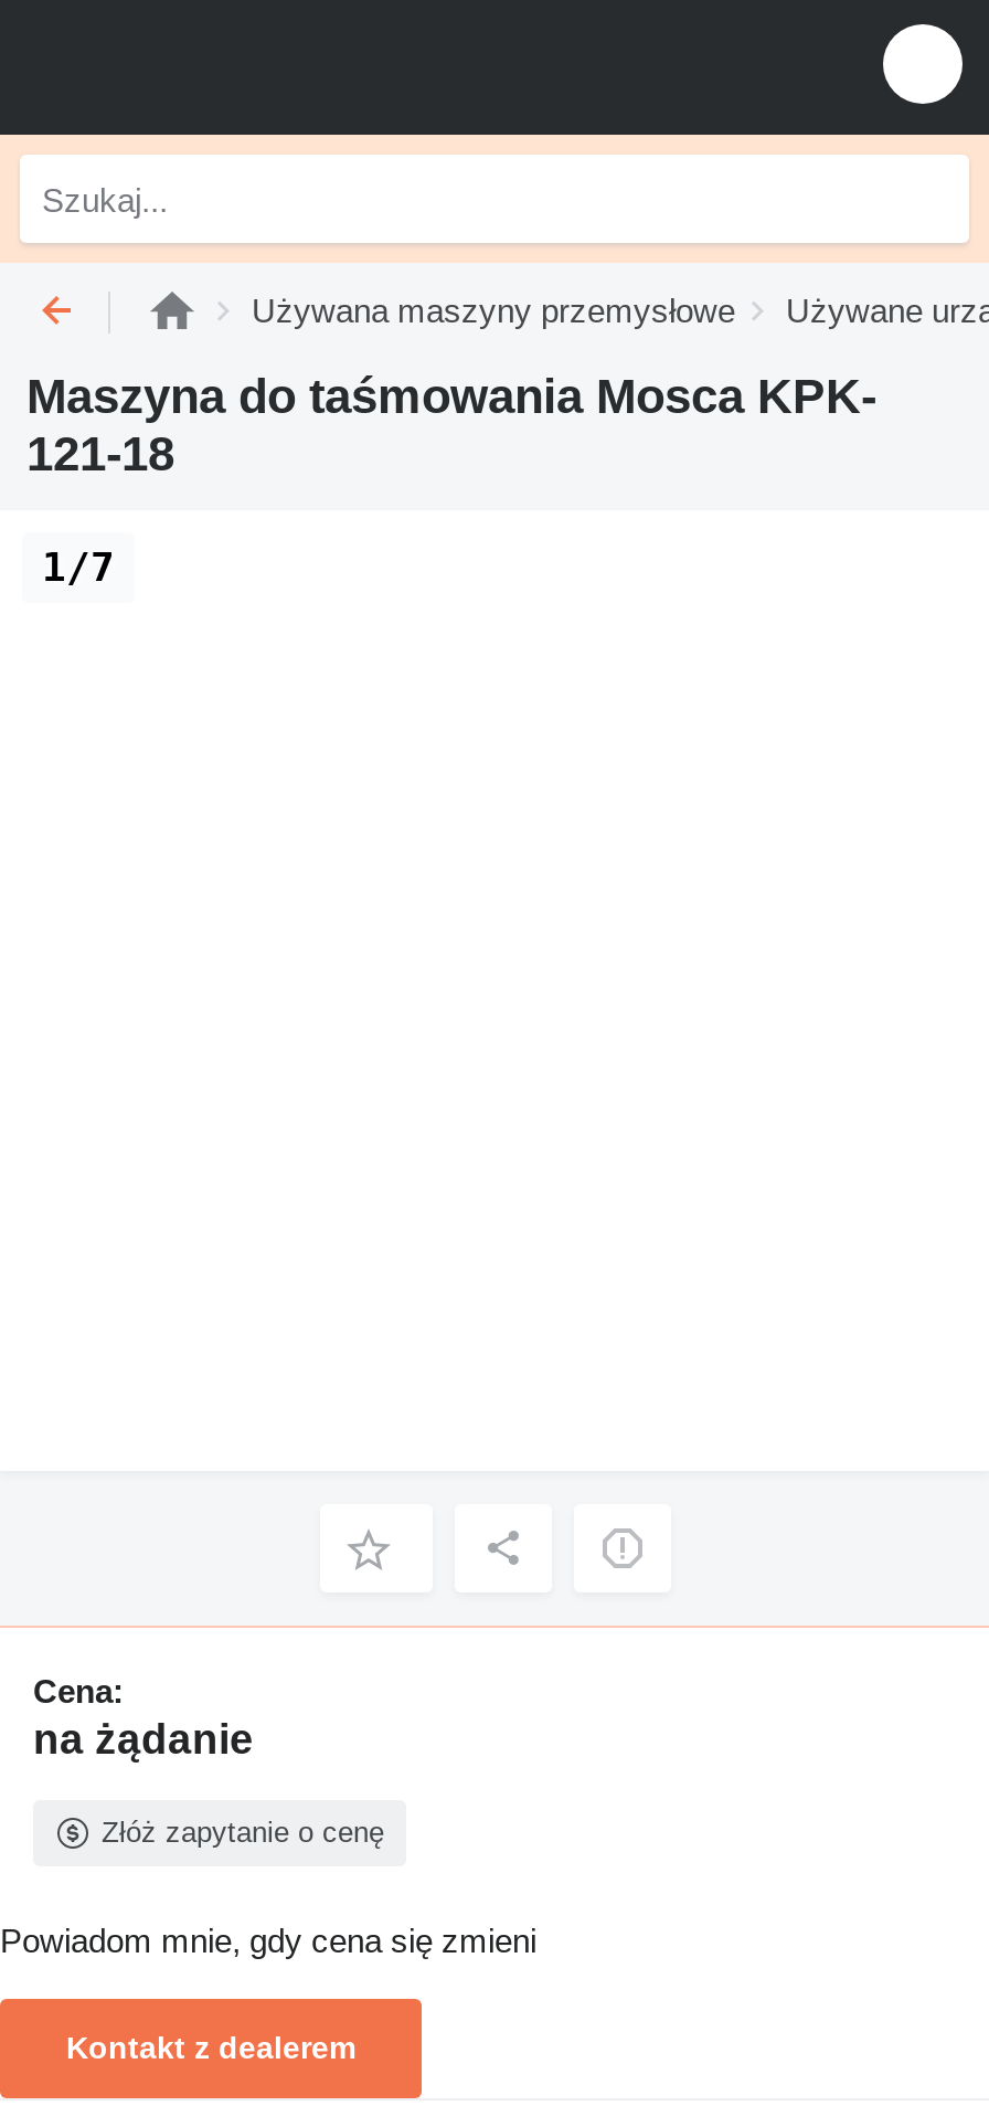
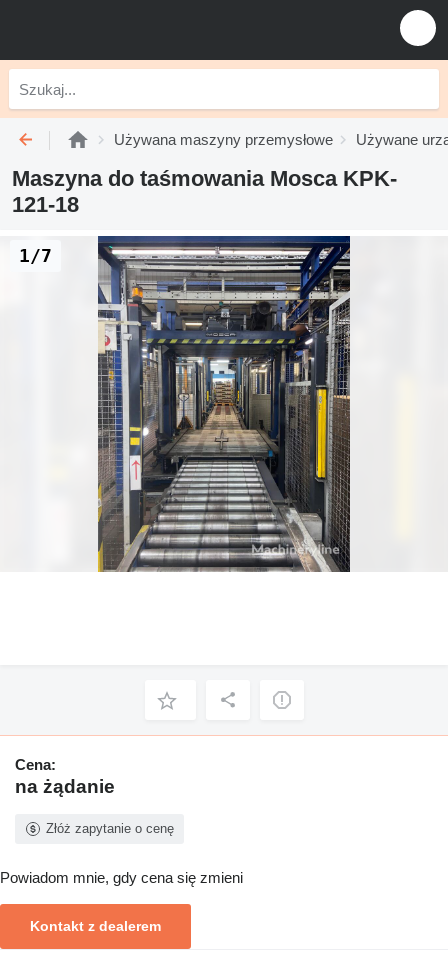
+ [image]
